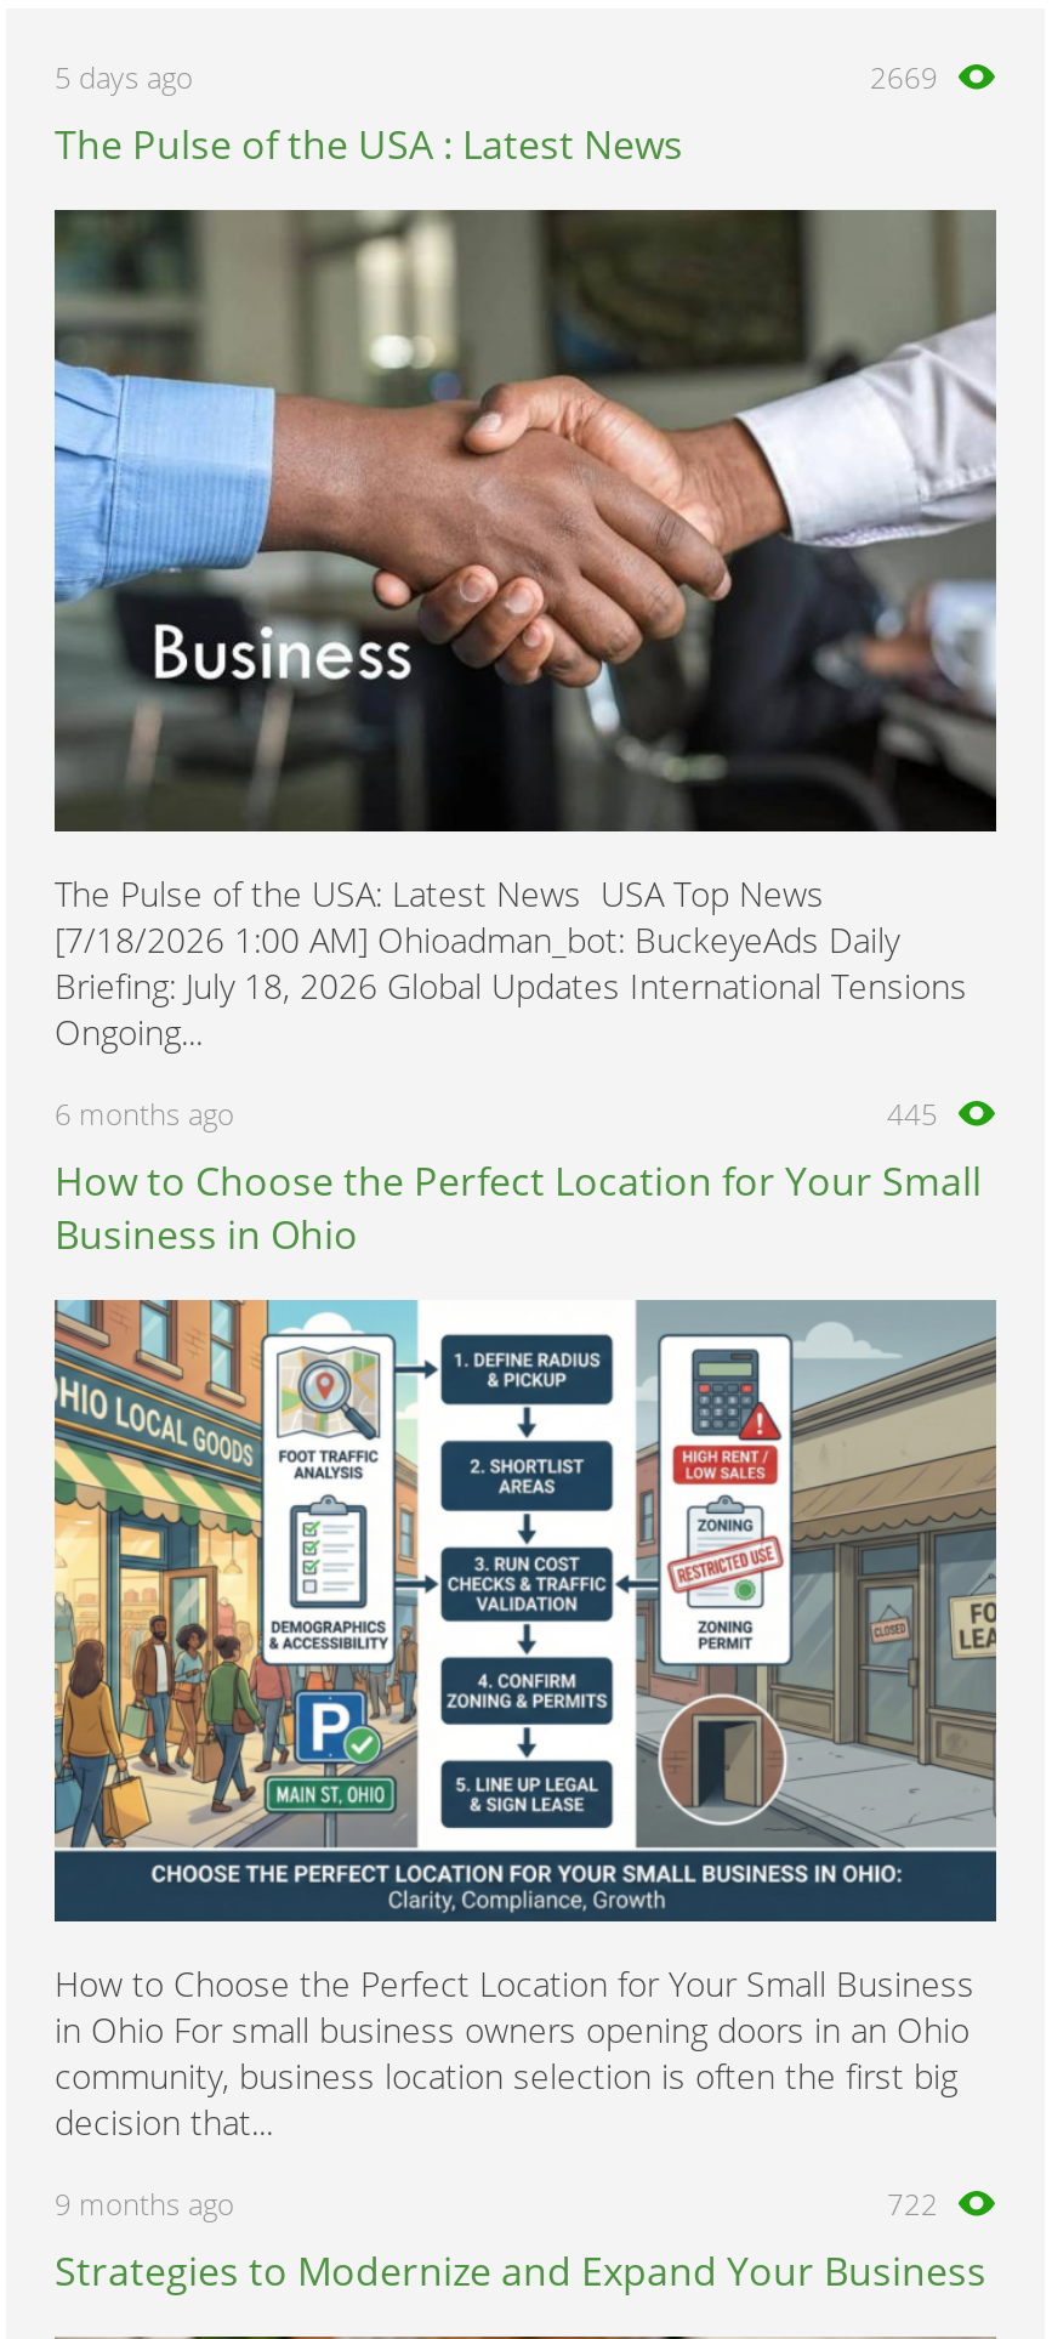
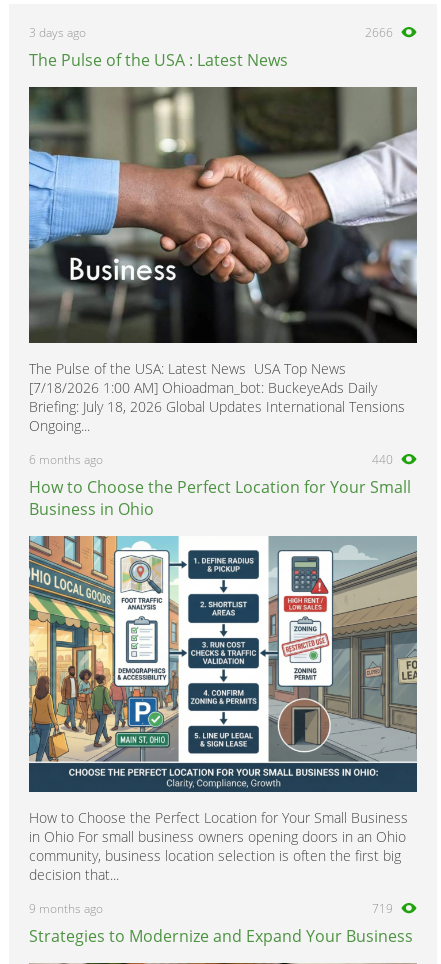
- 5 days ago
+ 3 days ago

- 2669
+ 2666

- 445
+ 440

- 722
+ 719
